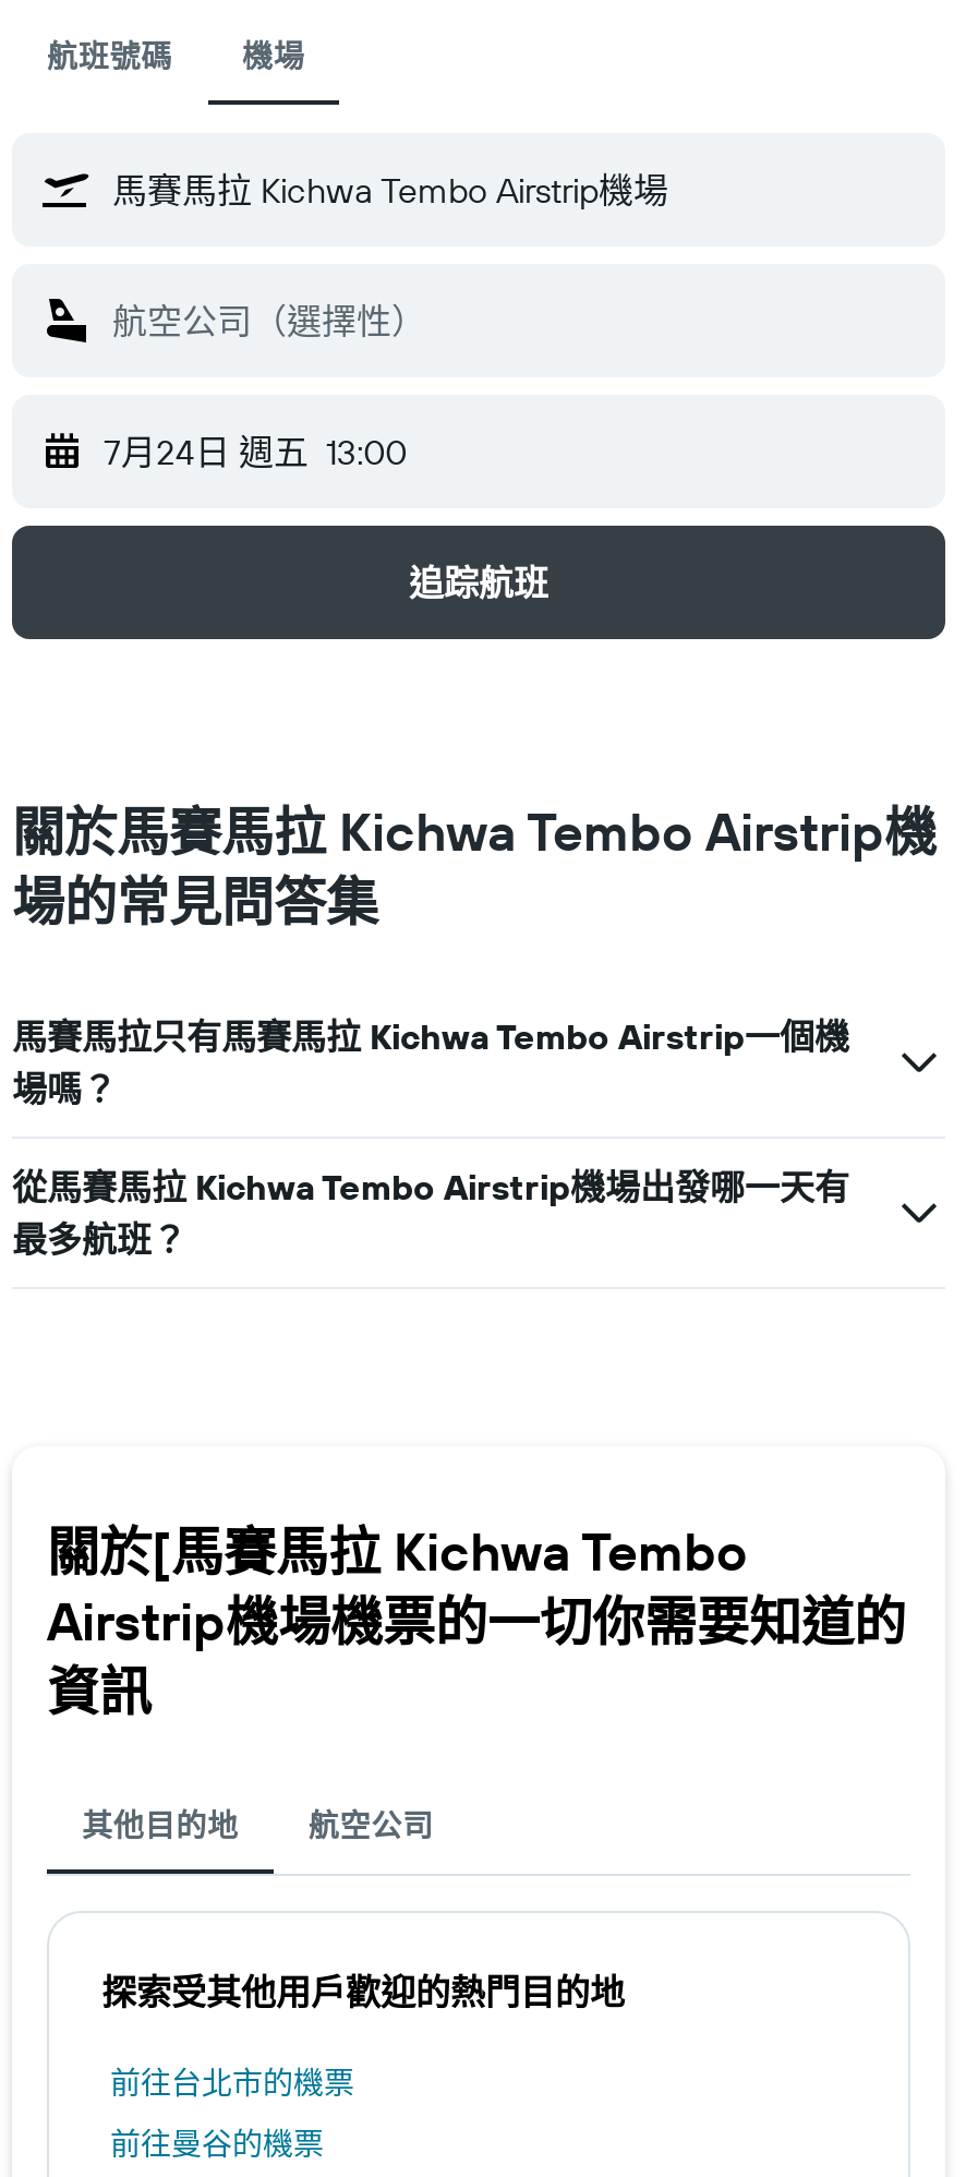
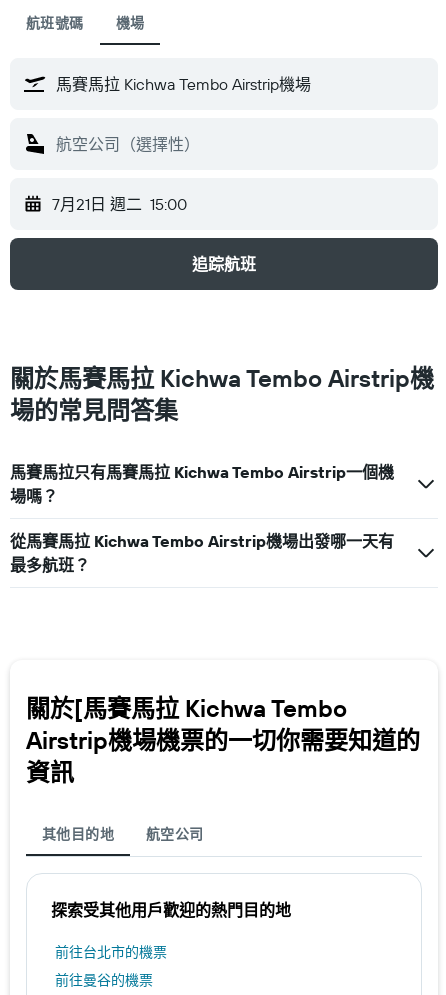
- 7月24日 週五 13:00
+ 7月21日 週二 15:00
